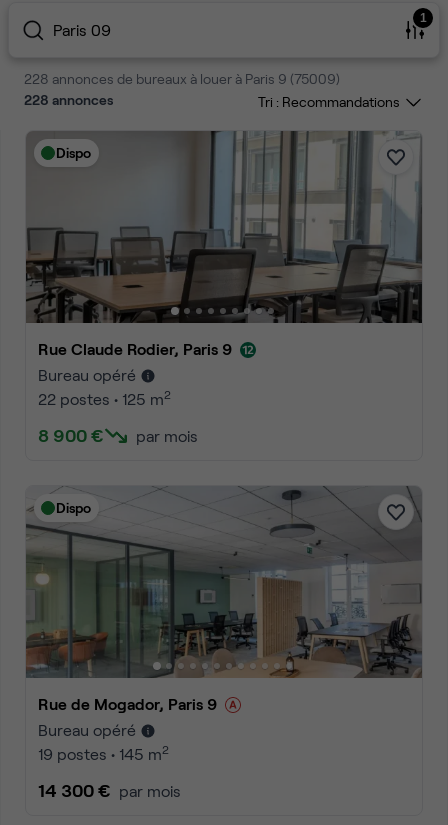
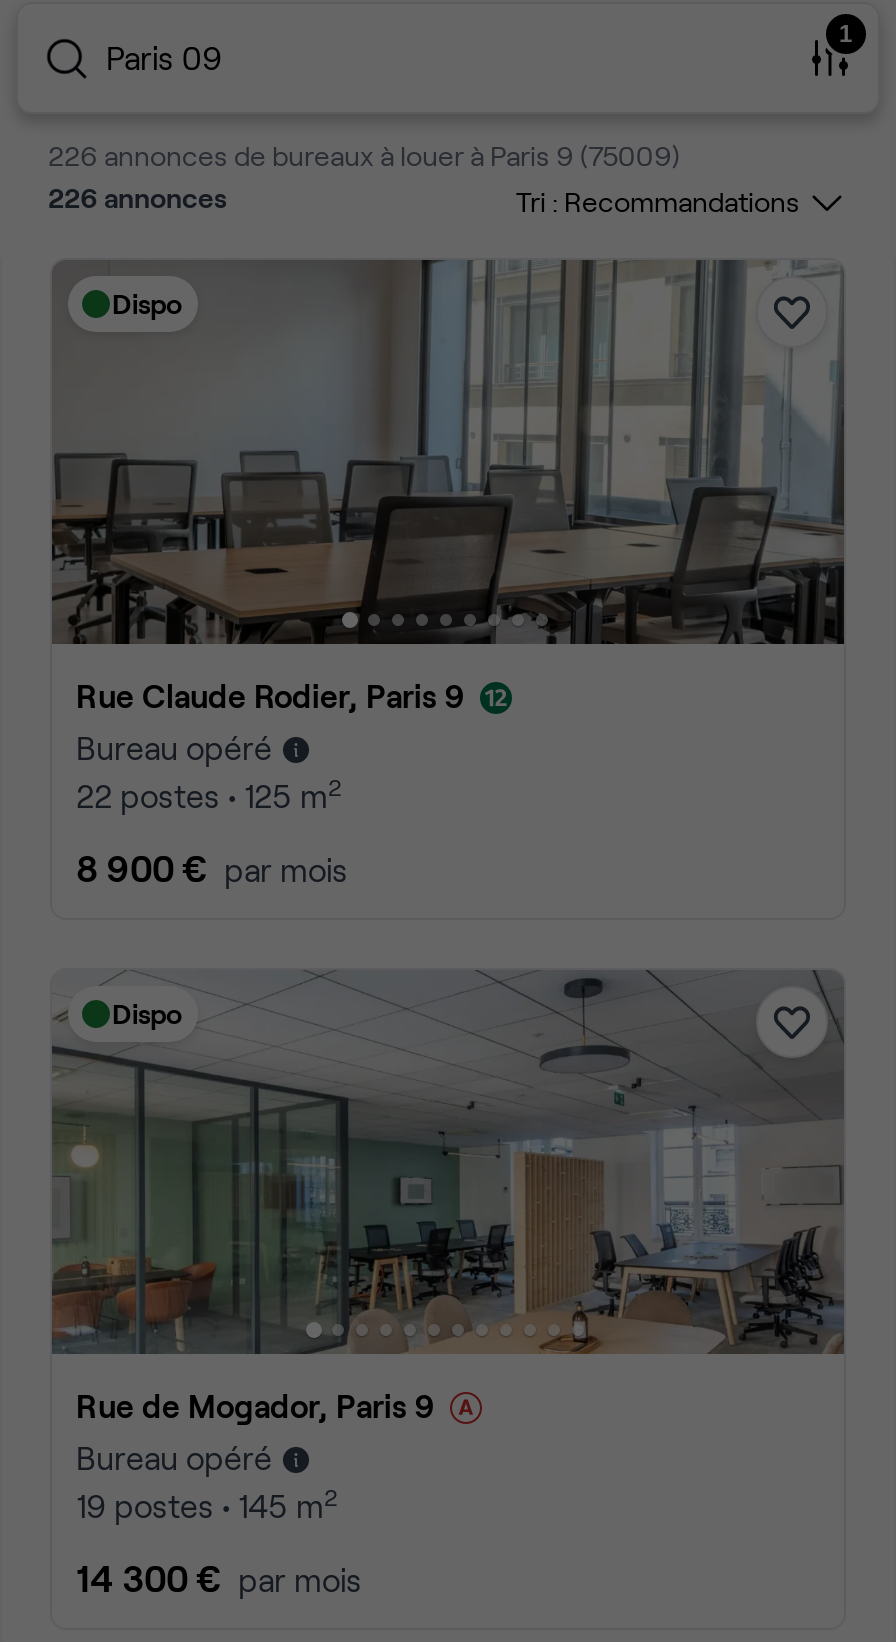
- 228 annonces de bureaux à louer à Paris 9 (75009)
+ 226 annonces de bureaux à louer à Paris 9 (75009)

- 228 annonces
+ 226 annonces
